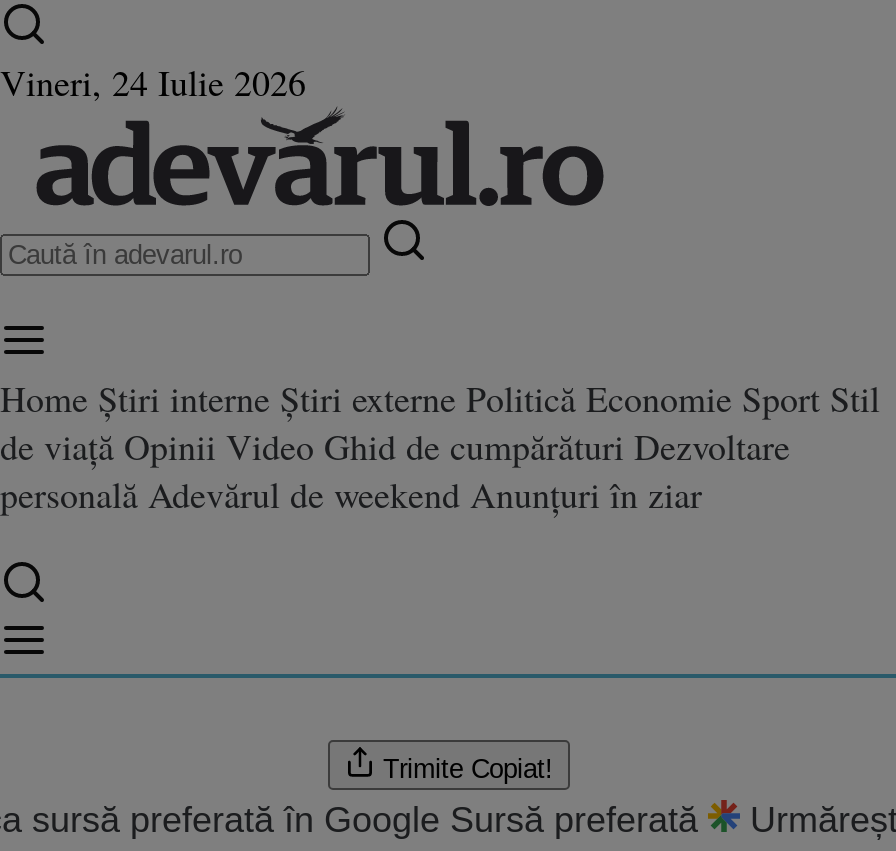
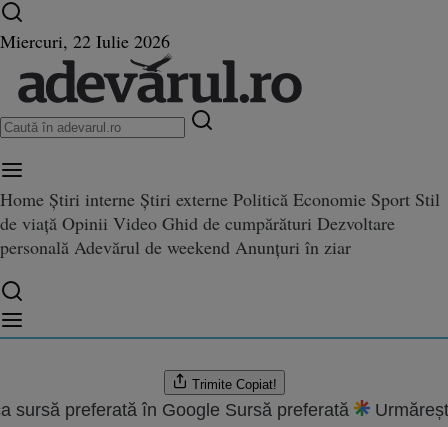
- Vineri, 24 Iulie 2026
+ Miercuri, 22 Iulie 2026
